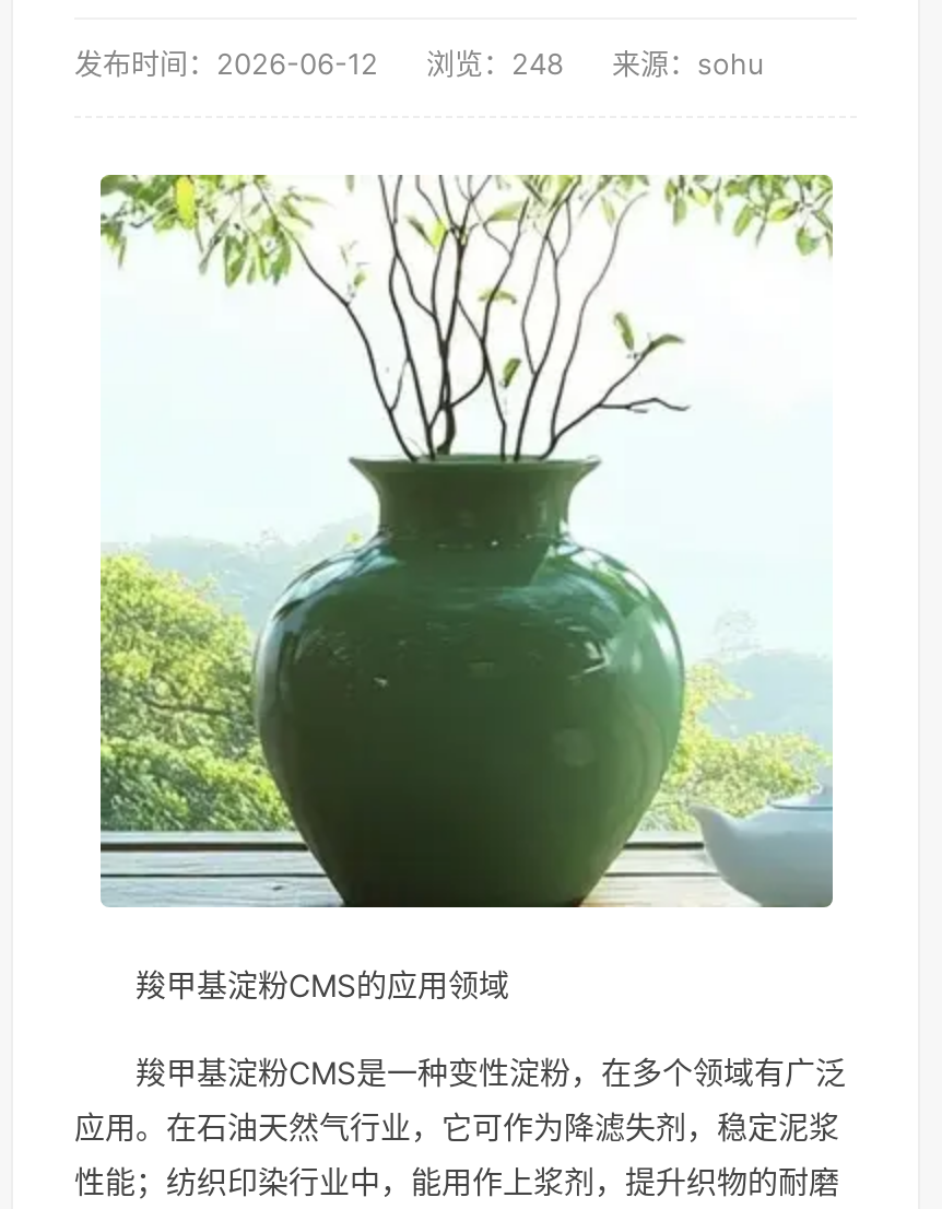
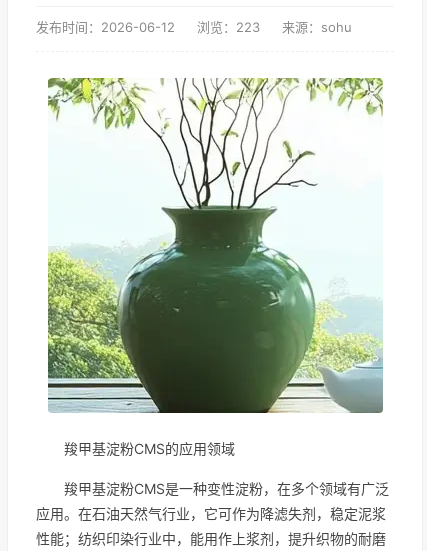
- 发布时间：2026-06-12 浏览：248 来源：sohu
+ 发布时间：2026-06-12 浏览：223 来源：sohu
